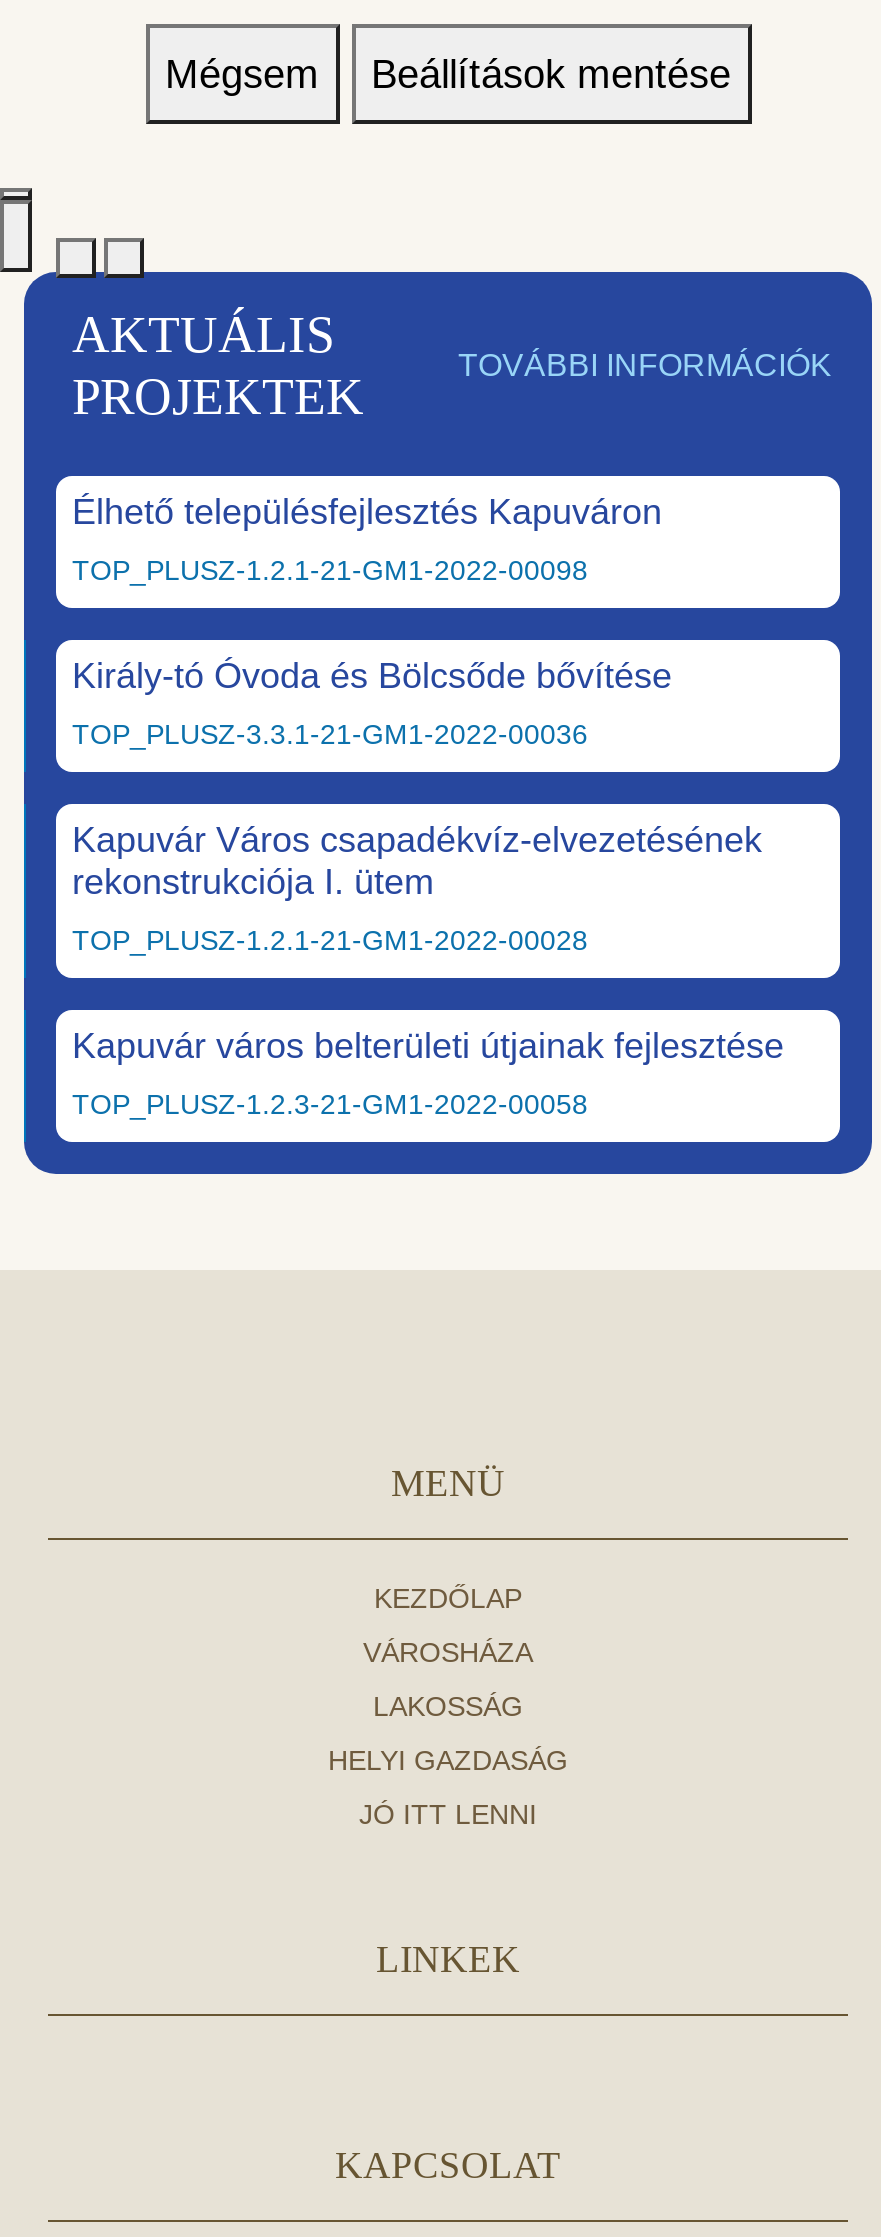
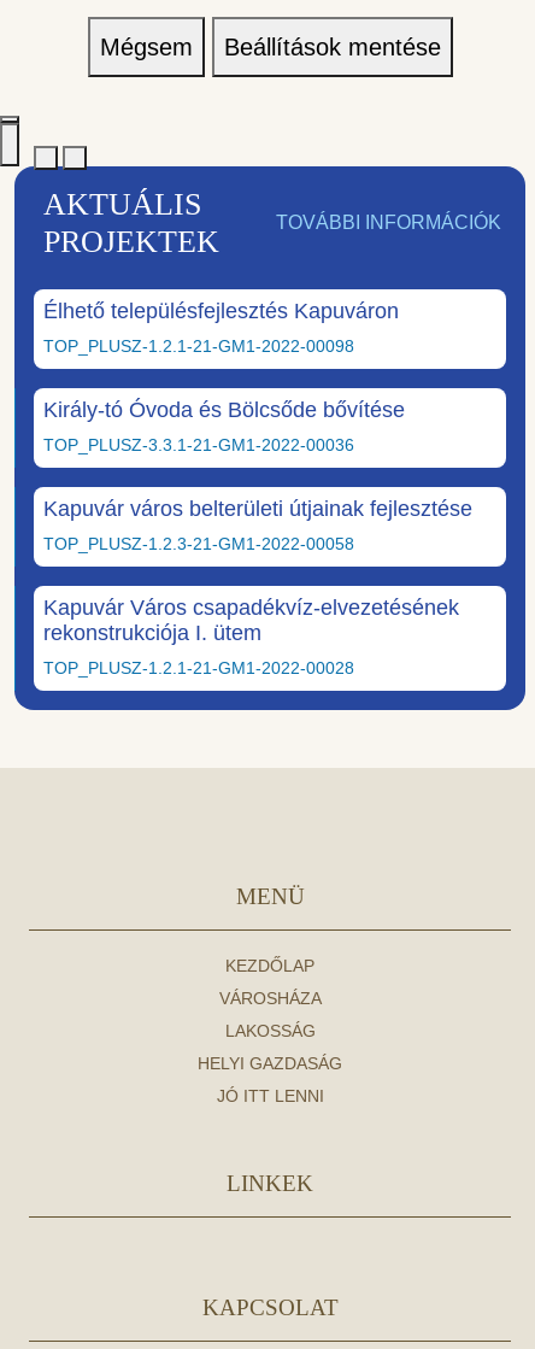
moved down: Kapuvár Város csapadékvíz-elvezetésének | rekonstrukciója I. ütem | TOP_PLUSZ-1.2.1-21-GM1-2022-00028

moved up: Kapuvár város belterületi útjainak fejlesztése | TOP_PLUSZ-1.2.3-21-GM1-2022-00058
